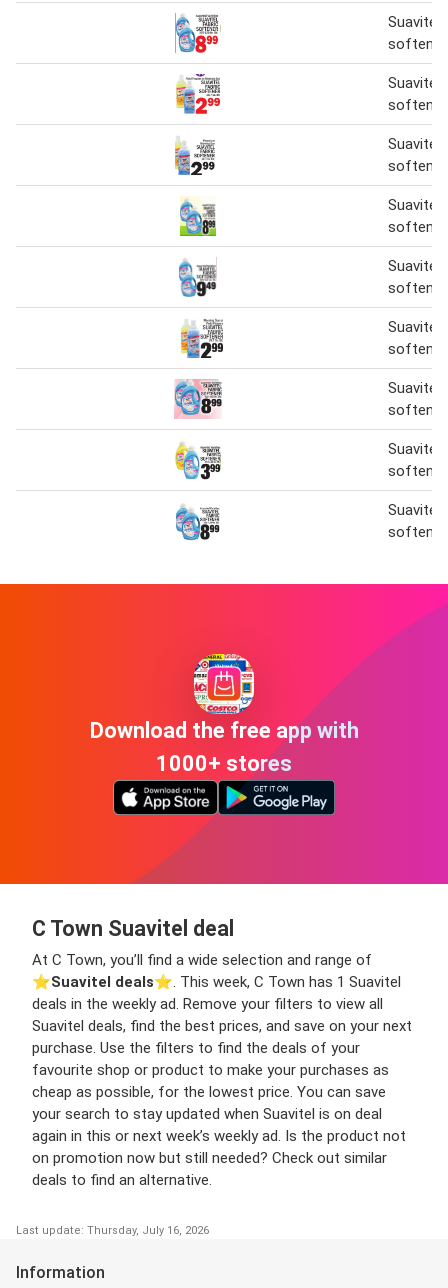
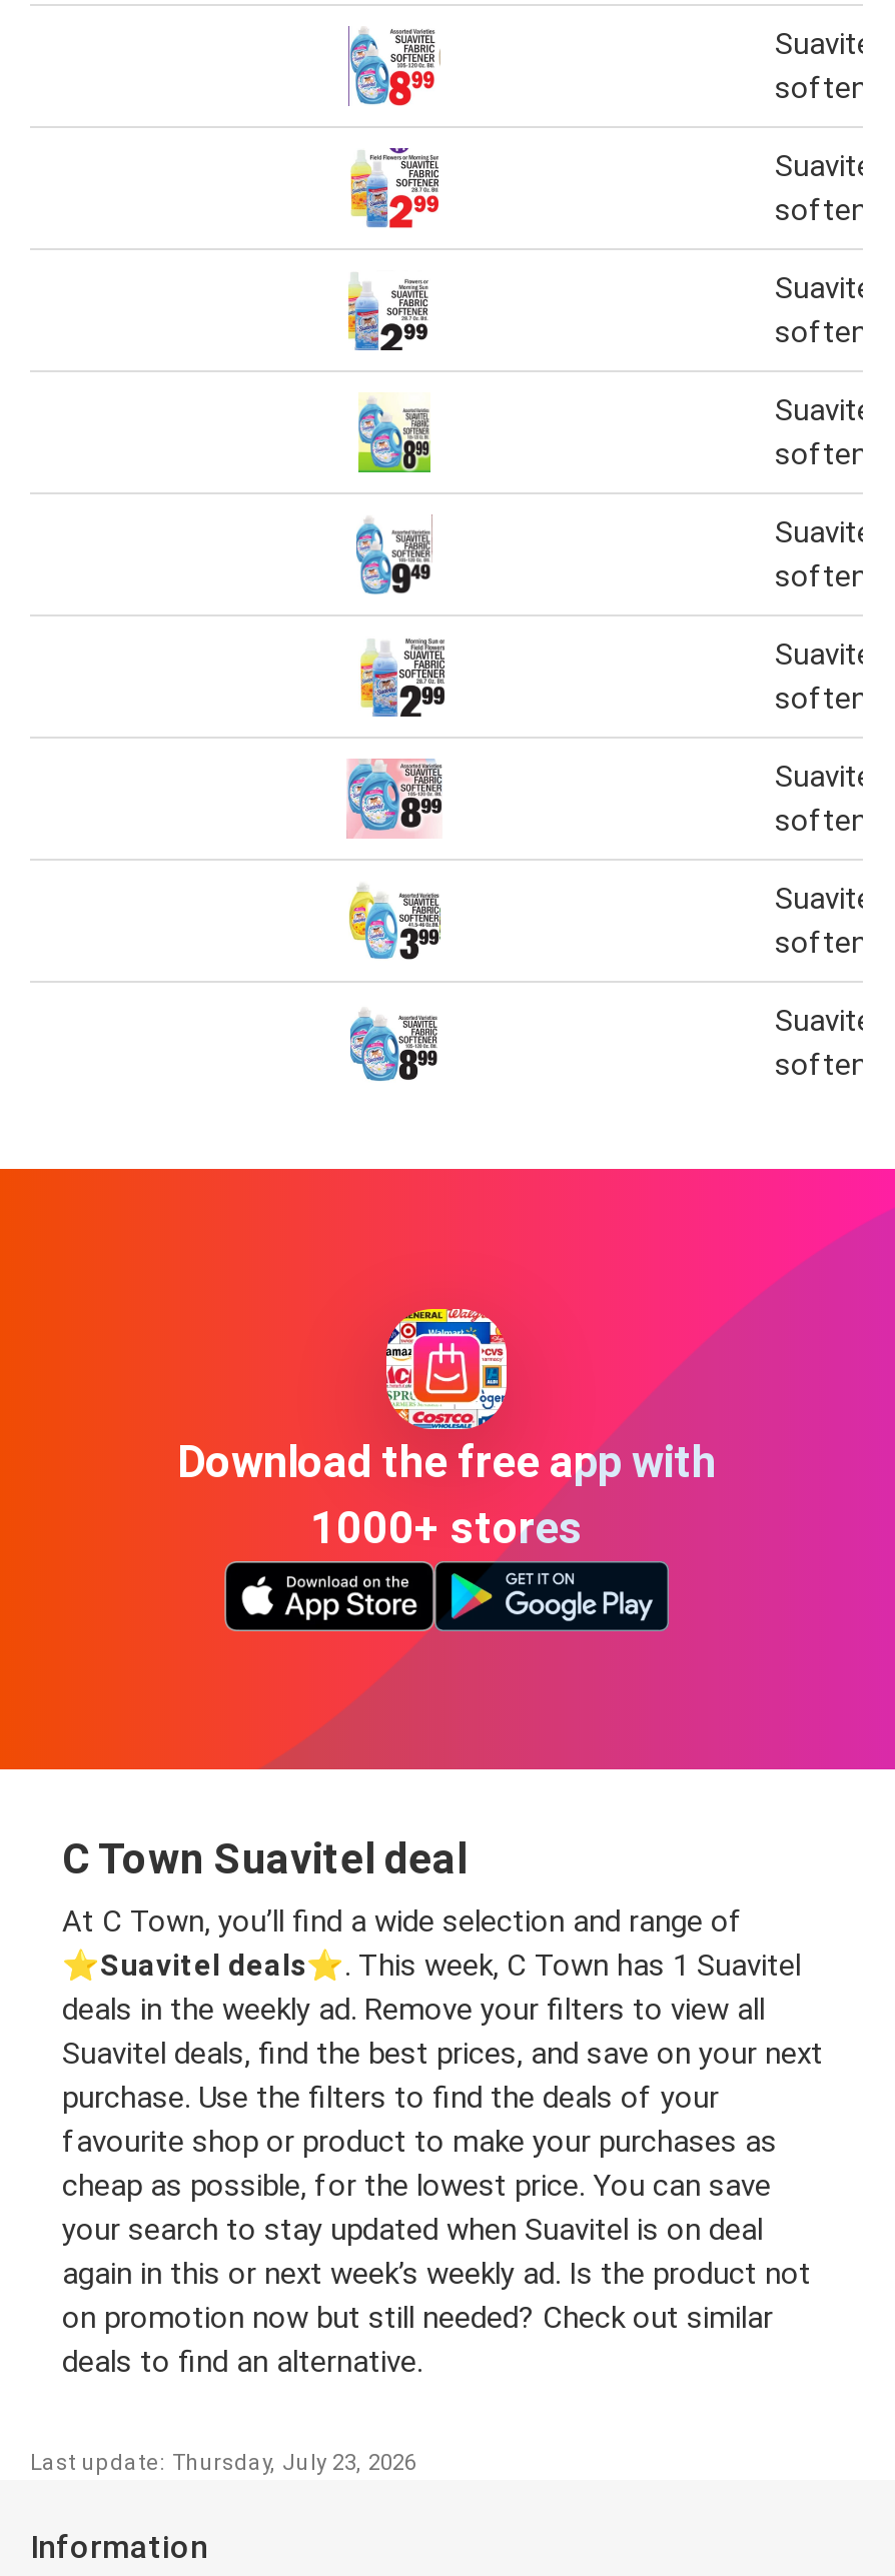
- Last update: Thursday, July 16, 2026
+ Last update: Thursday, July 23, 2026
